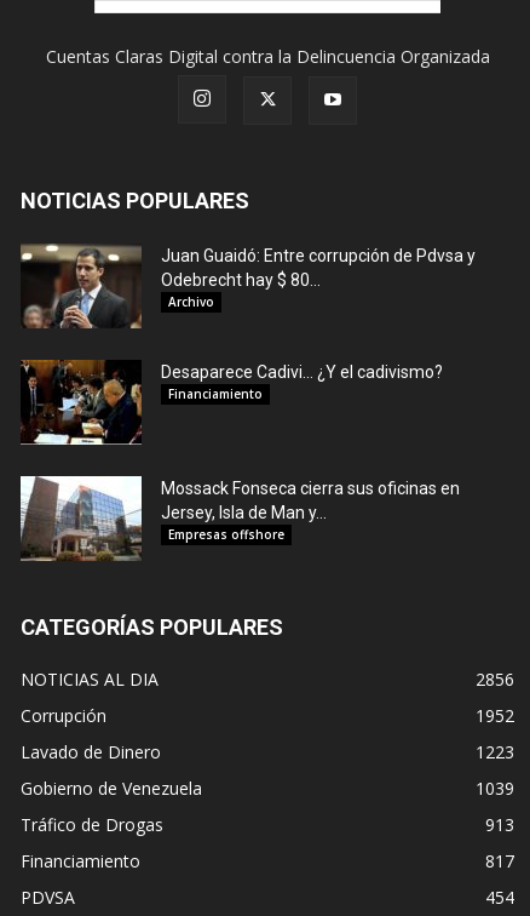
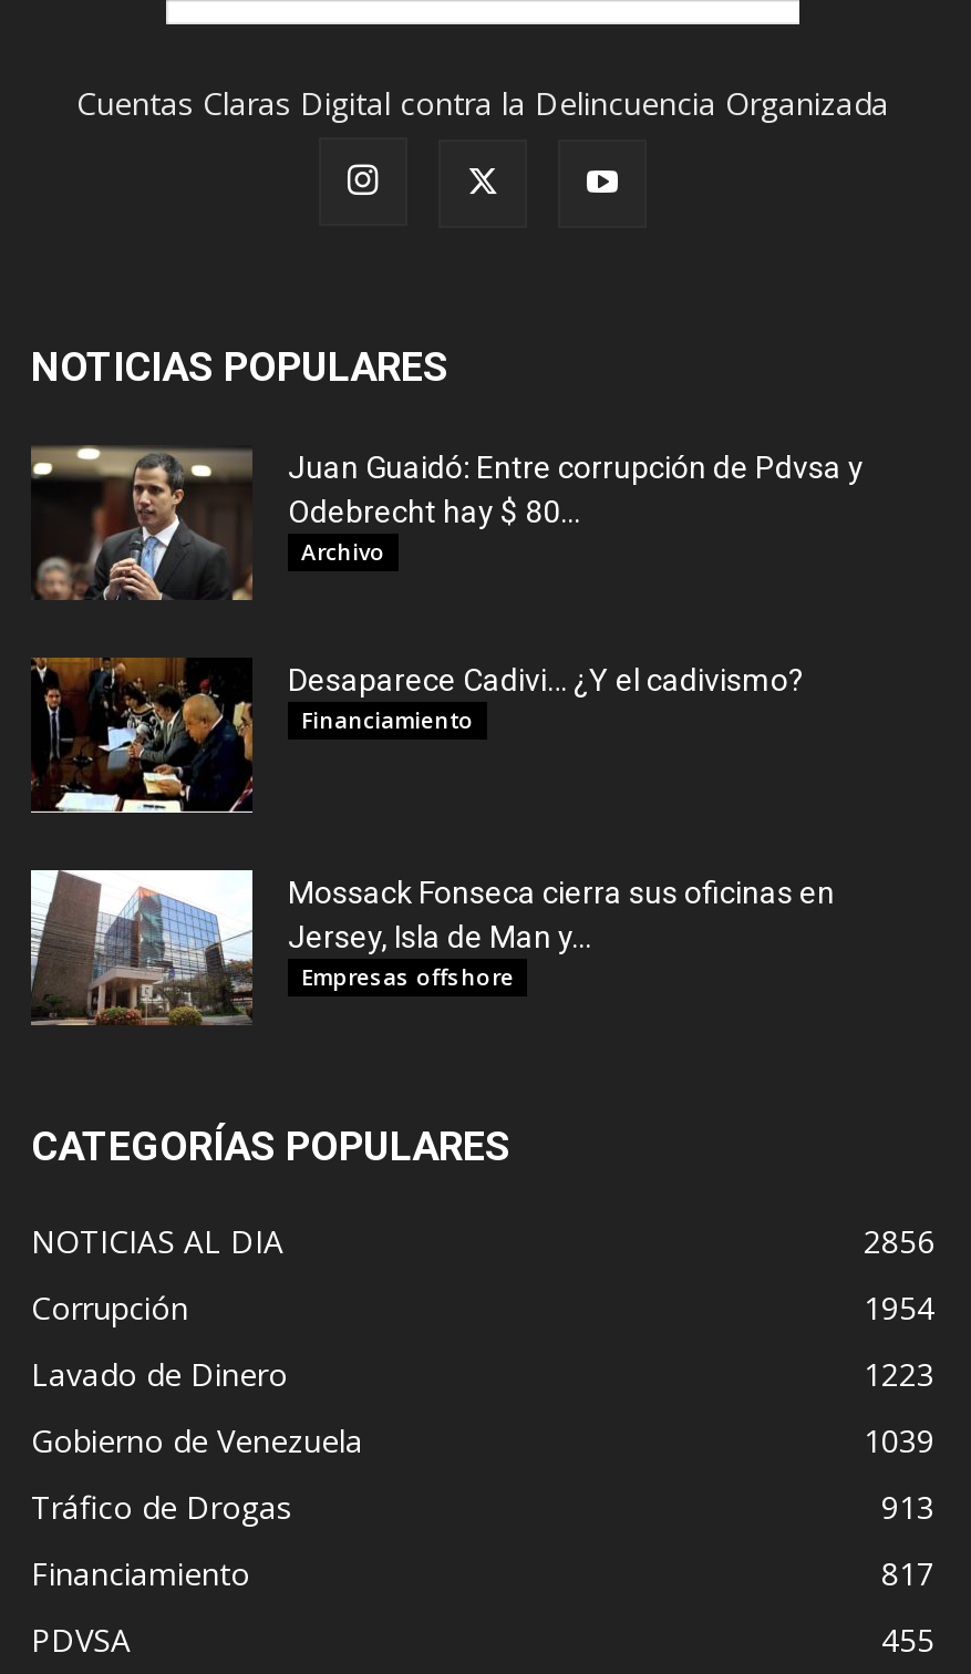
- 1952
+ 1954

- 454
+ 455
